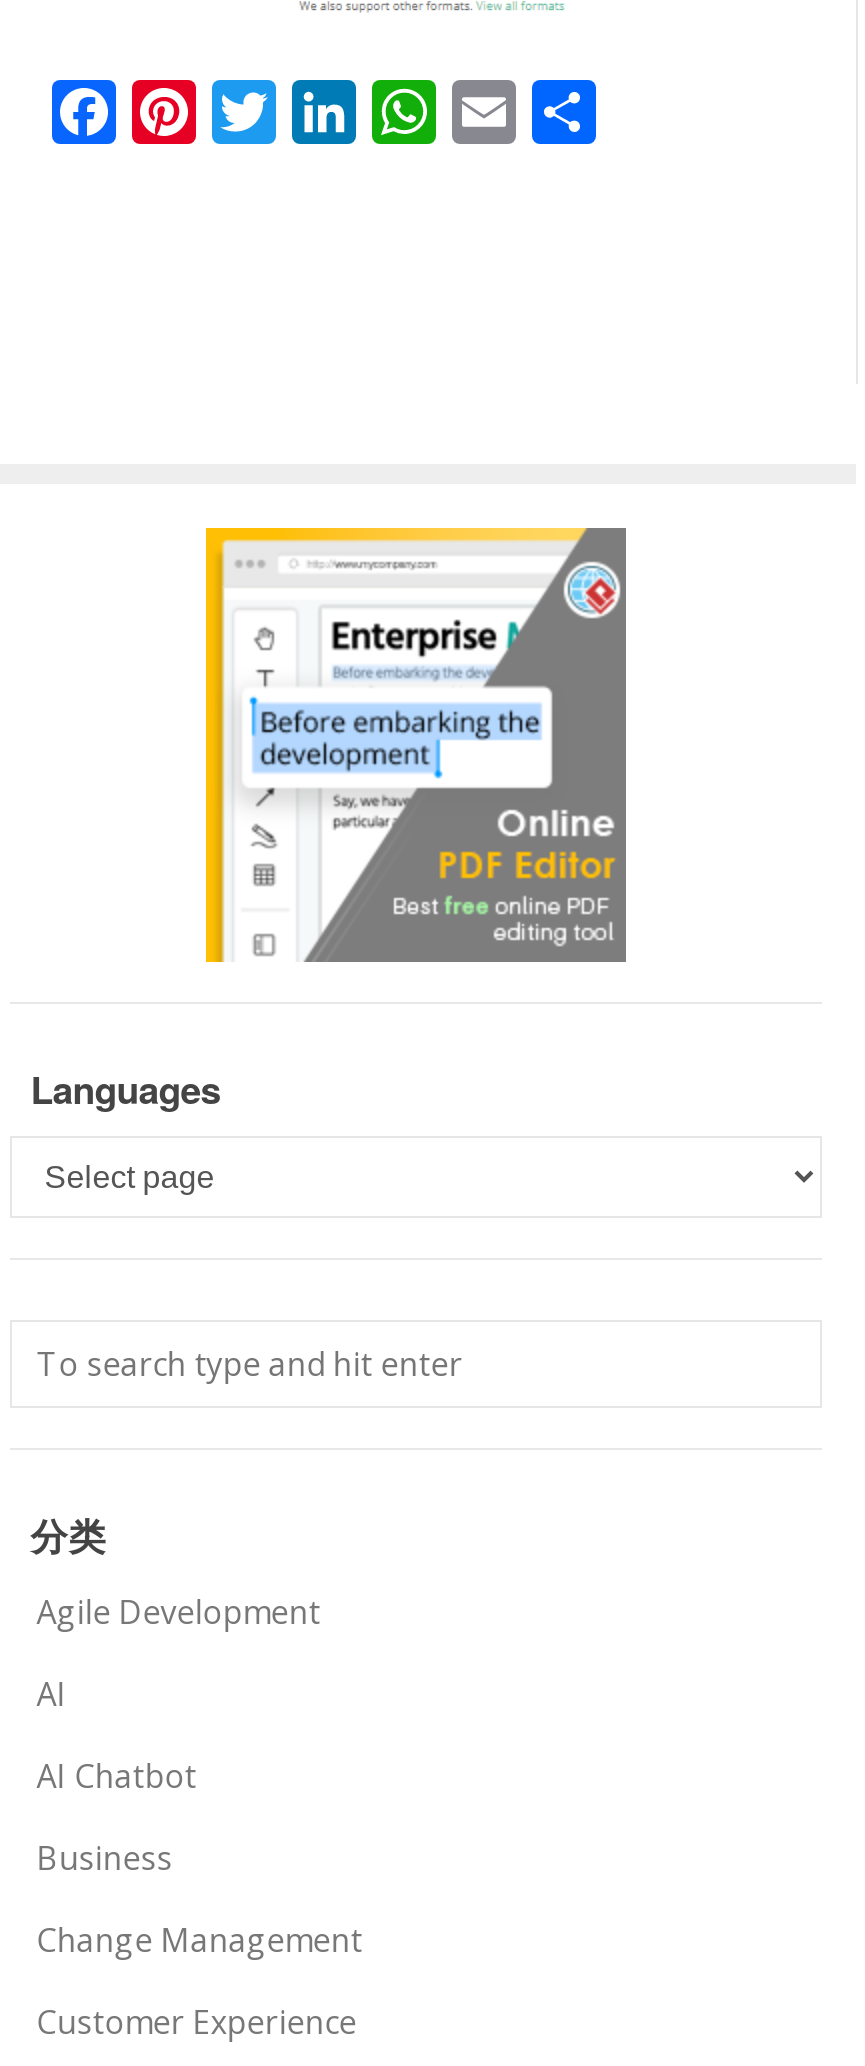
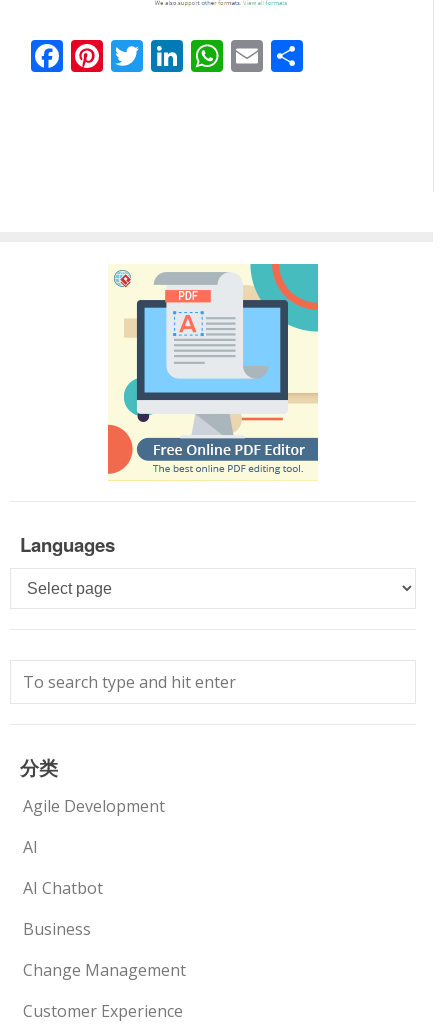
- [image]
+ [image]
